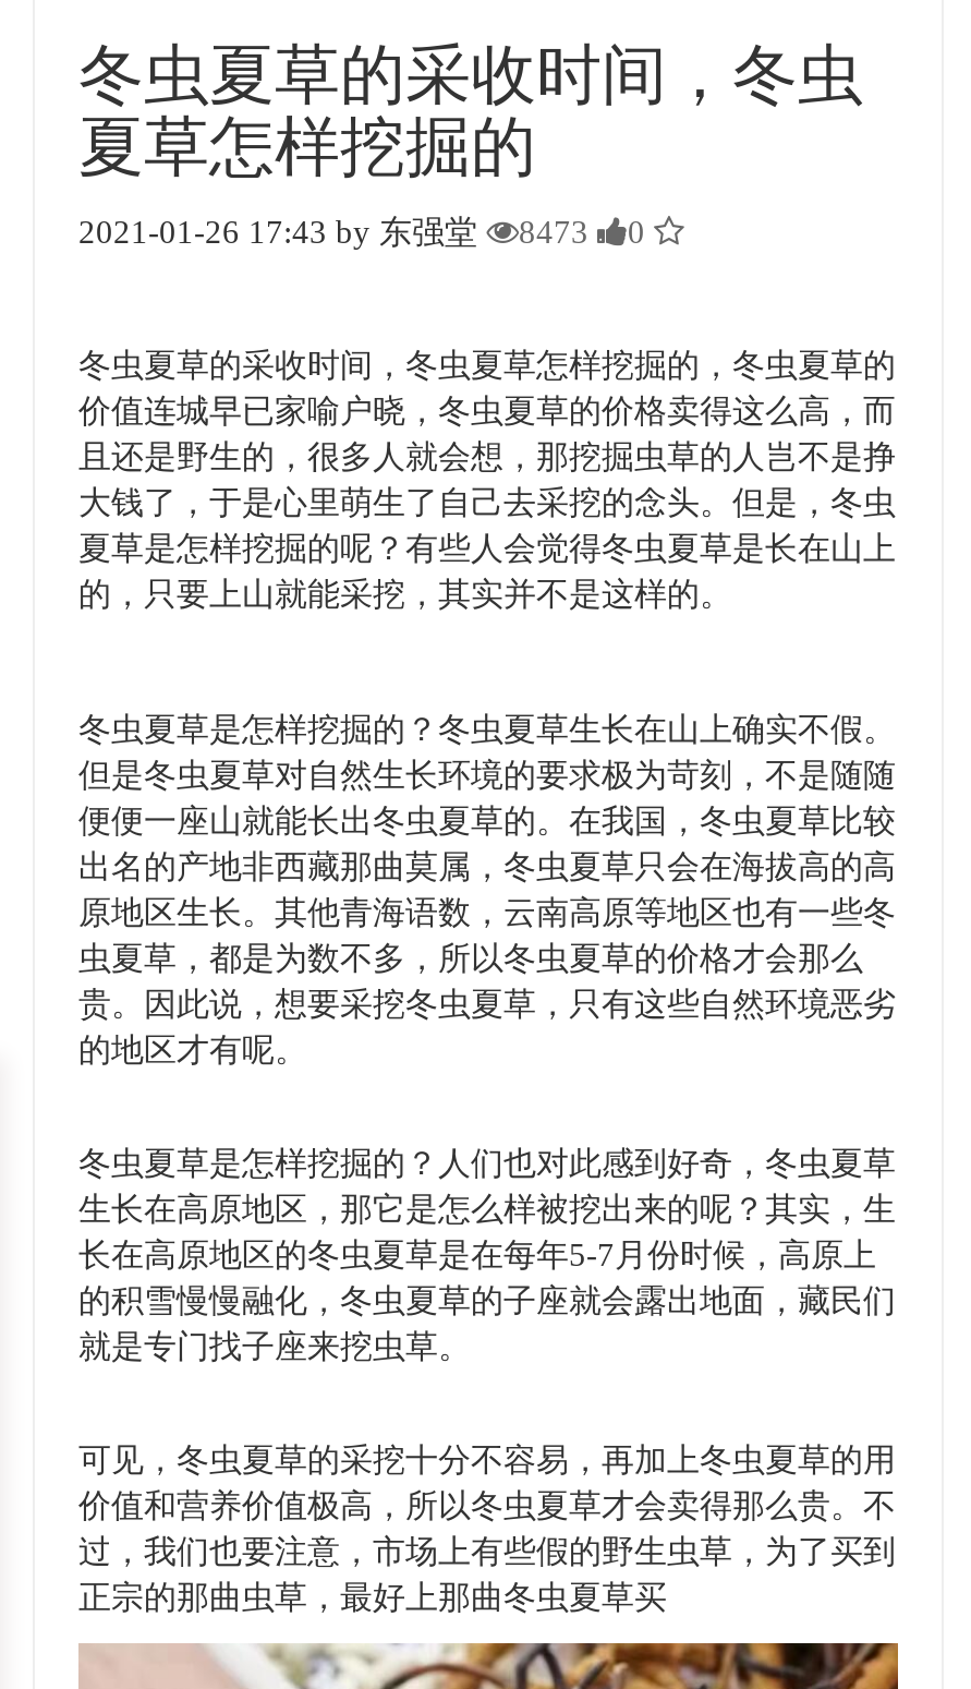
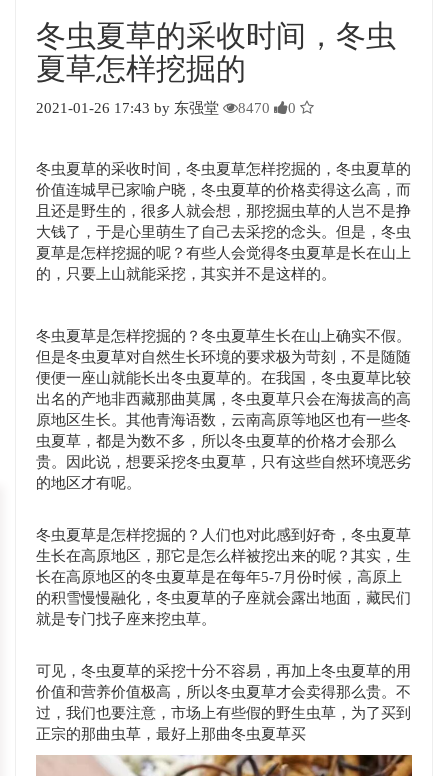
- 2021-01-26 17:43 by 东强堂 8473 0
+ 2021-01-26 17:43 by 东强堂 8470 0
